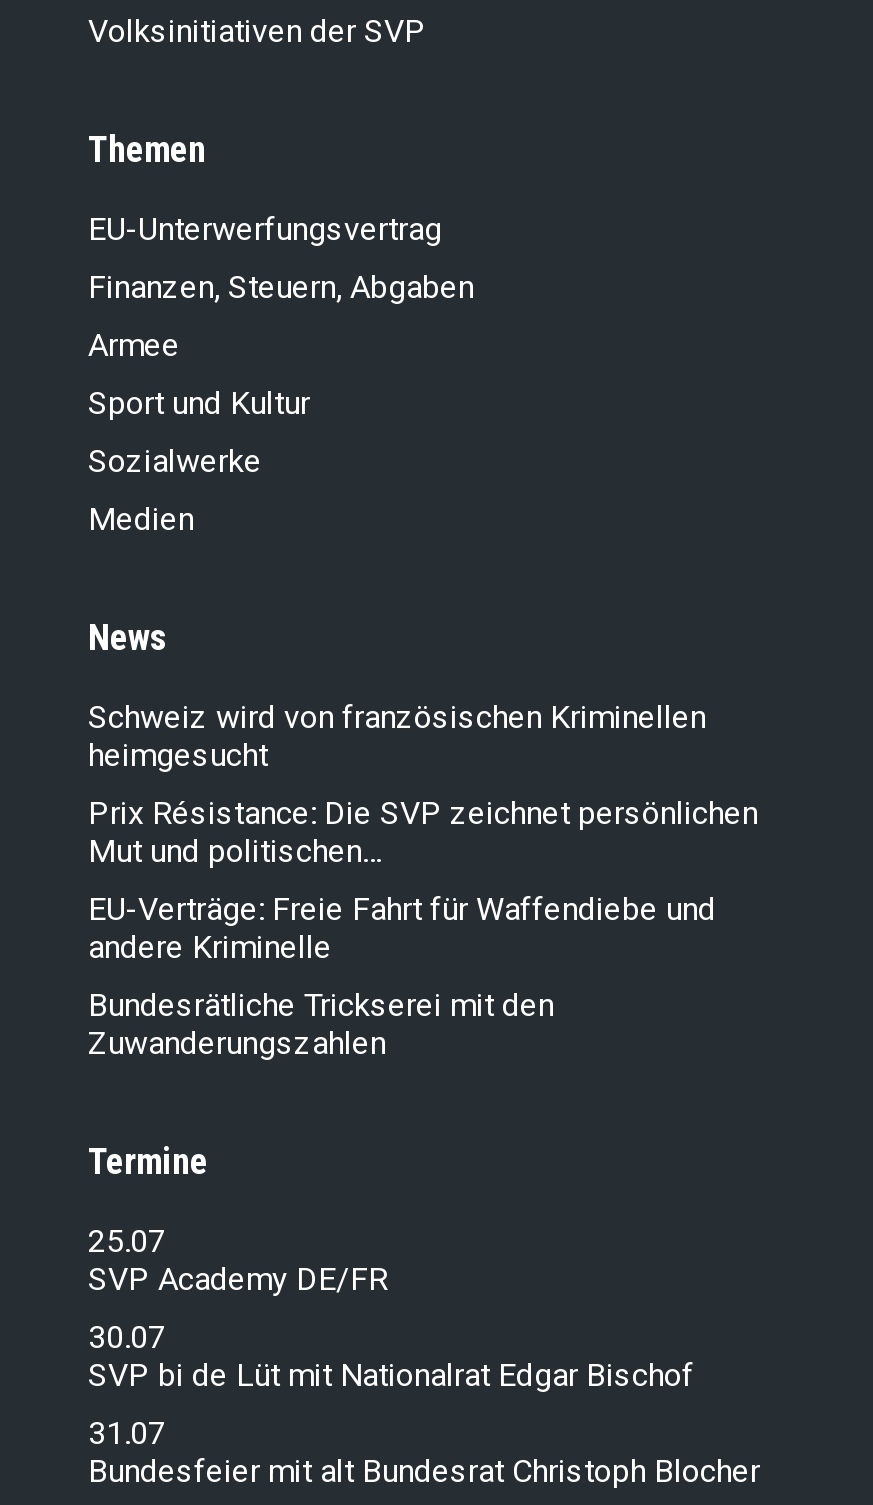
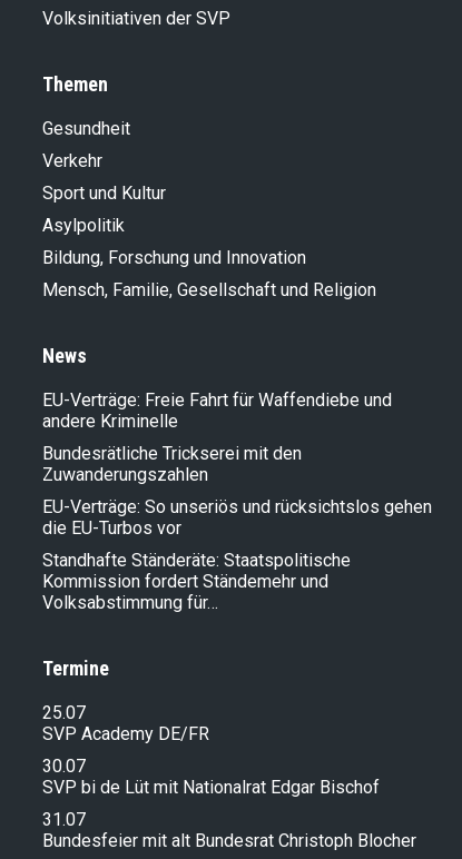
- EU-Unterwerfungsvertrag
- Finanzen, Steuern, Abgaben
- Armee
+ Gesundheit
+ Verkehr

moved up: Sport und Kultur

- Sozialwerke
- Medien
+ Asylpolitik
+ Bildung, Forschung und Innovation
+ Mensch, Familie, Gesellschaft und Religion

- Schweiz wird von französischen Kriminellen
- heimgesucht
- Prix Résistance: Die SVP zeichnet persönlichen
- Mut und politischen…

moved up: EU-Verträge: Freie Fahrt für Waffendiebe und | andere Kriminelle | Bundesrätliche Trickserei mit den | Zuwanderungszahlen

+ EU-Verträge: So unseriös und rücksichtslos gehen
+ die EU-Turbos vor
+ Standhafte Ständeräte: Staatspolitische
+ Kommission fordert Ständemehr und
+ Volksabstimmung für…
